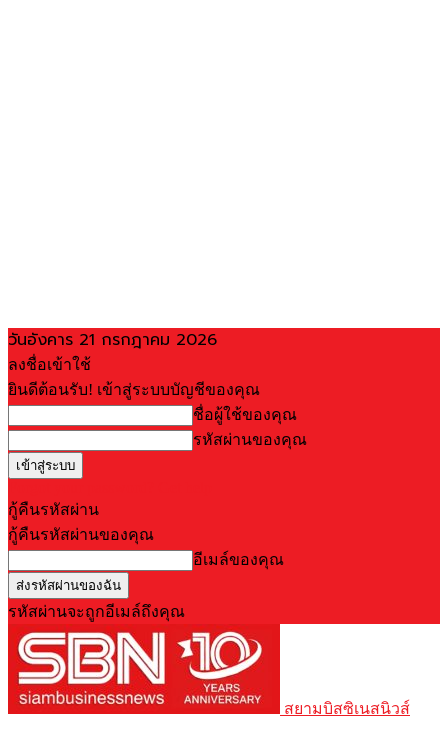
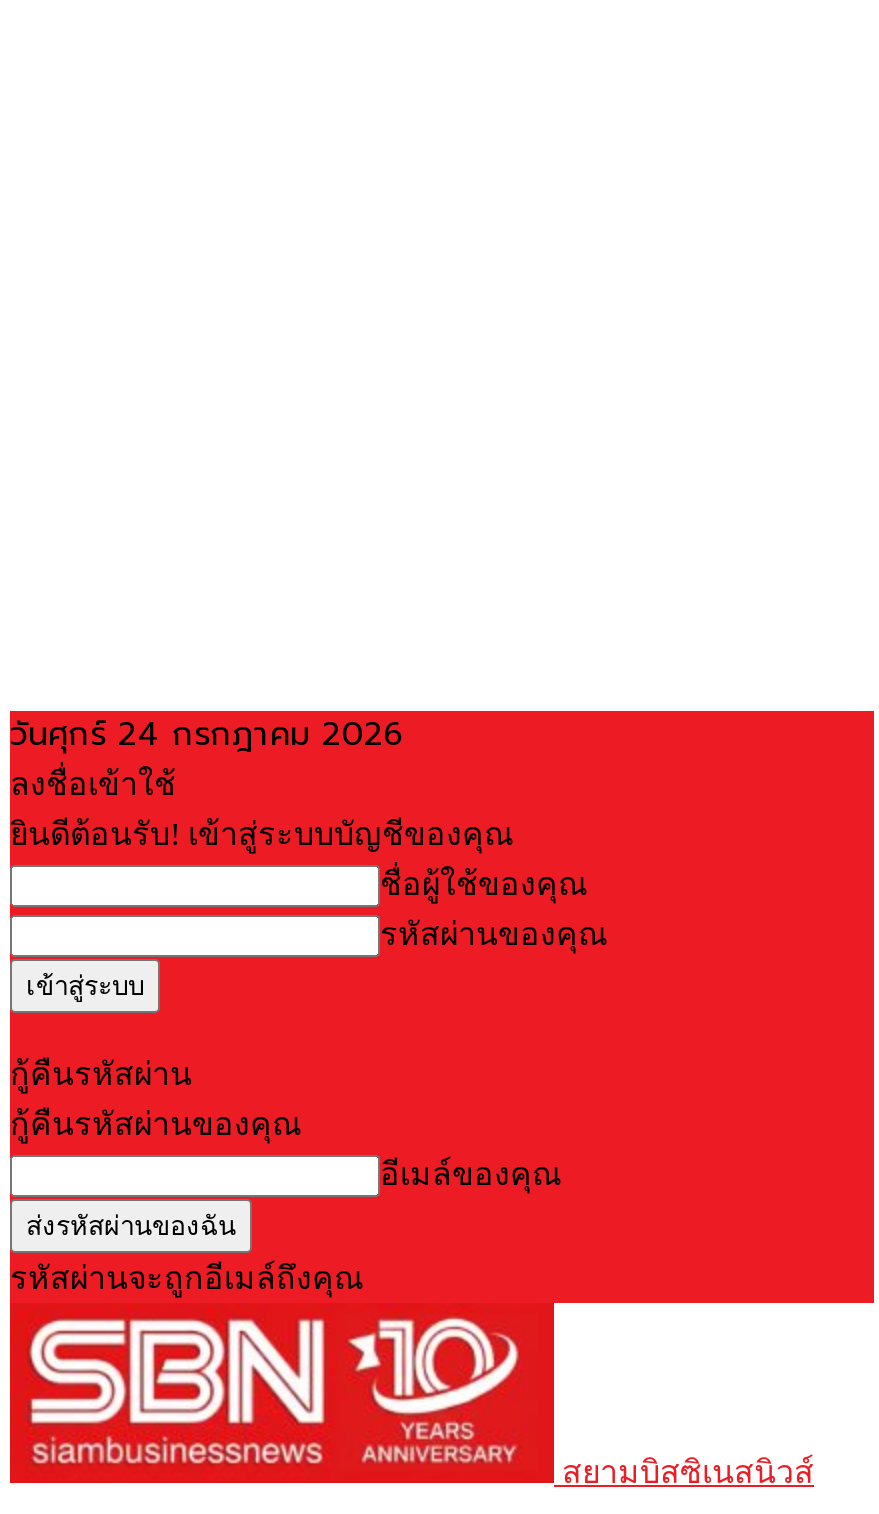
- วันอังคาร 21 กรกฎาคม 2026
+ วันศุกร์ 24 กรกฎาคม 2026
